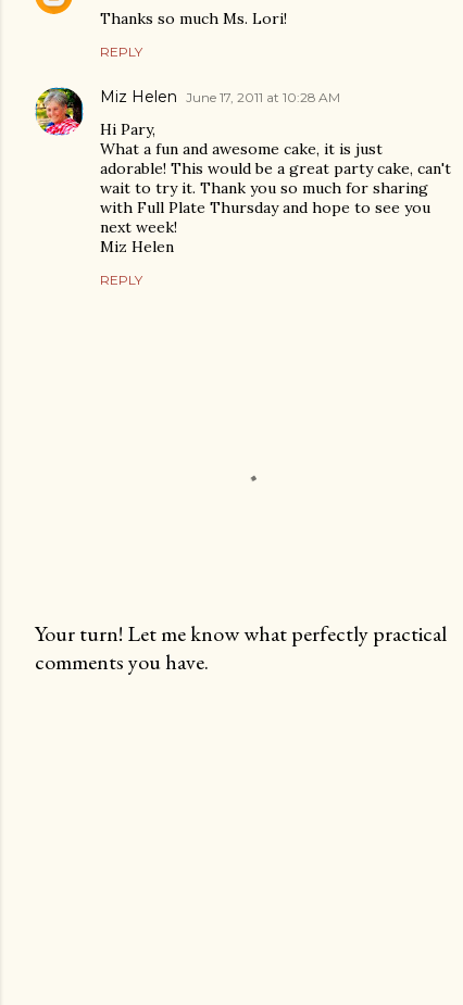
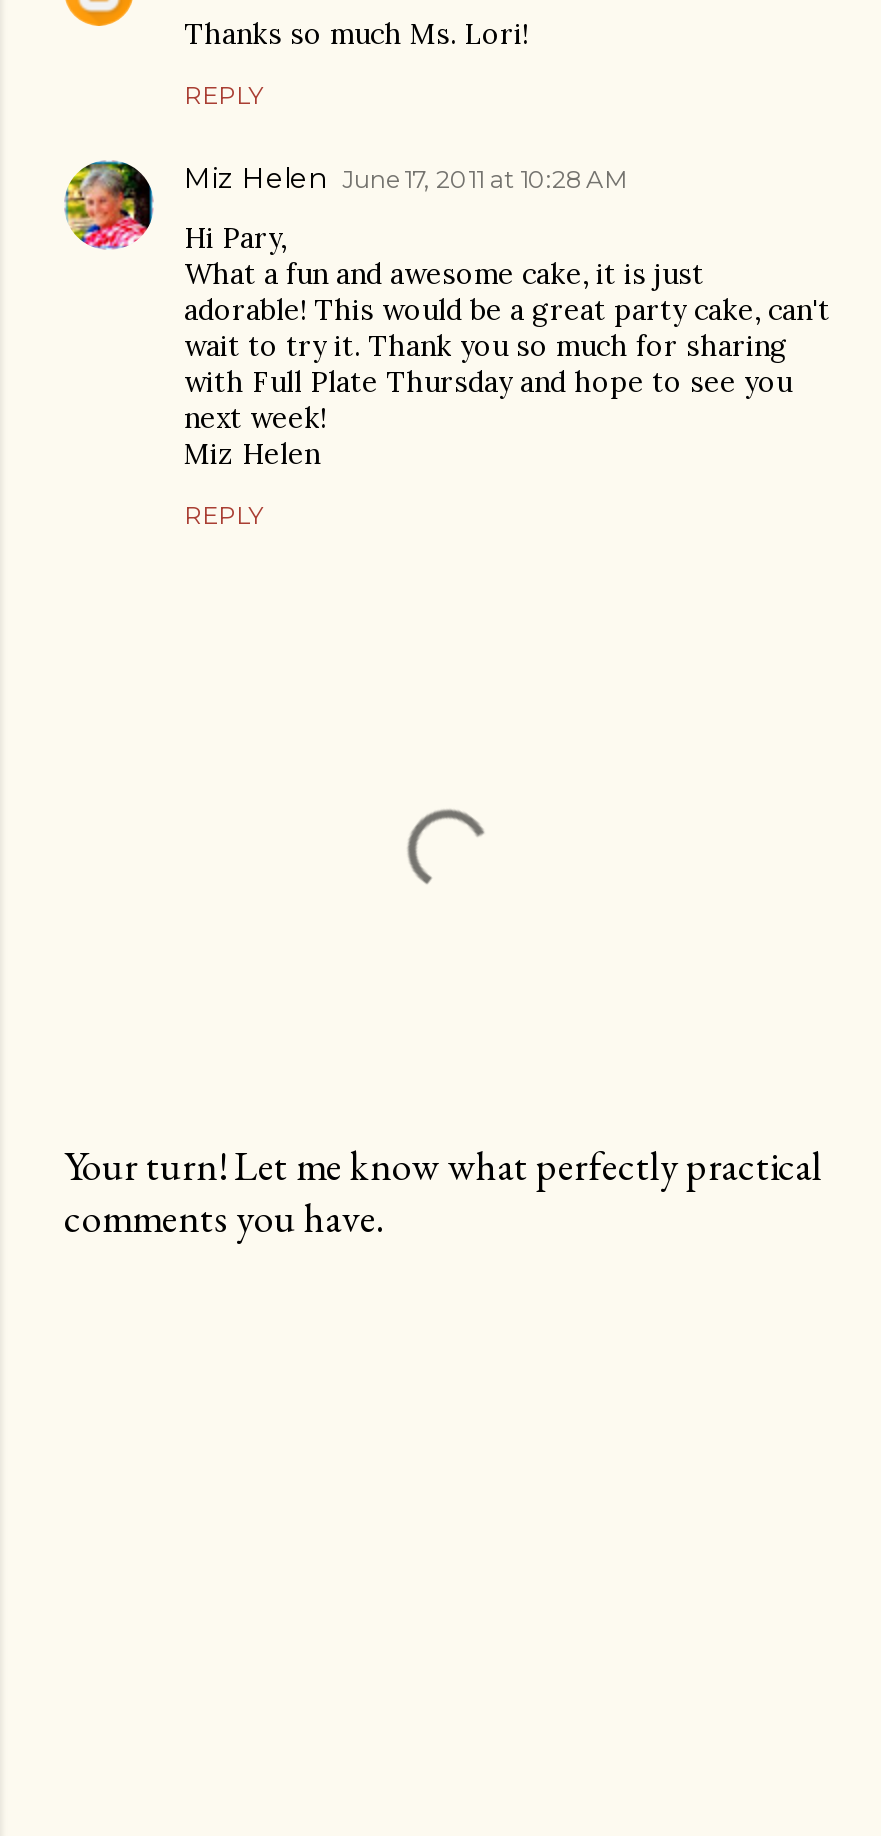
+ [image]
